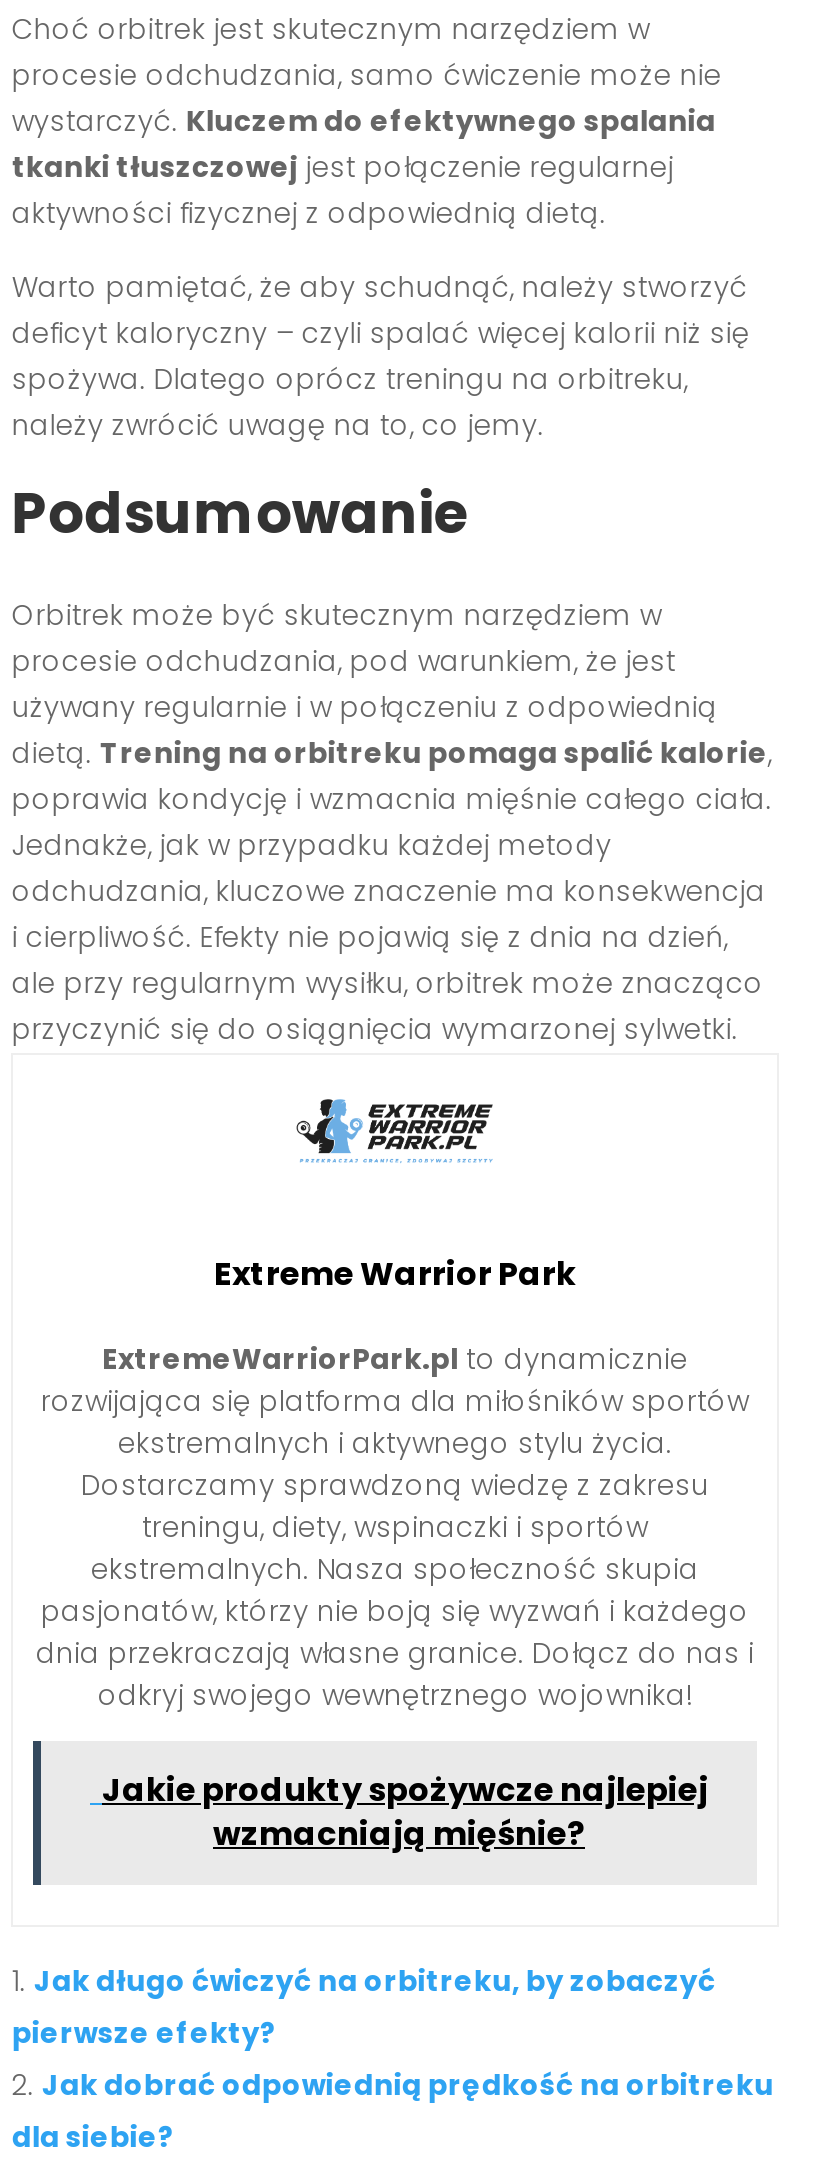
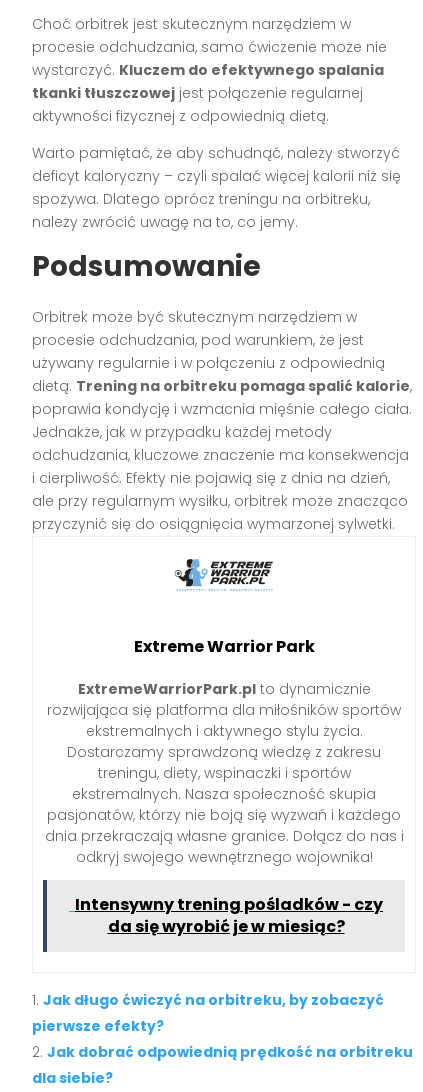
- Jakie produkty spożywcze najlepiej
- wzmacniają mięśnie?
+ Intensywny trening pośladków - czy
+ da się wyrobić je w miesiąc?
